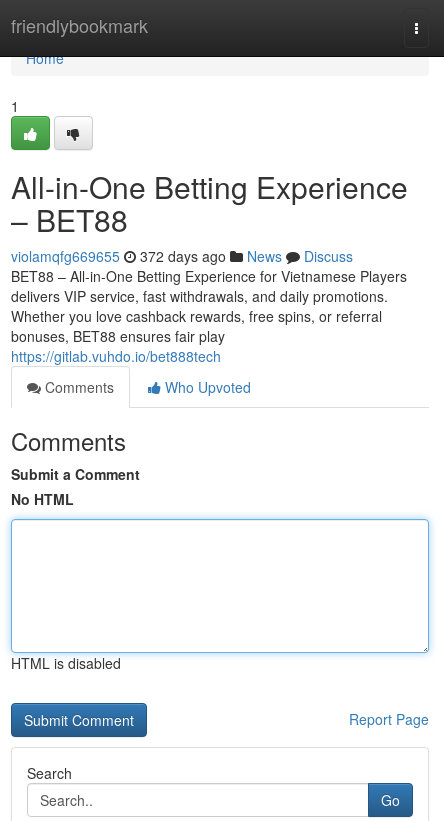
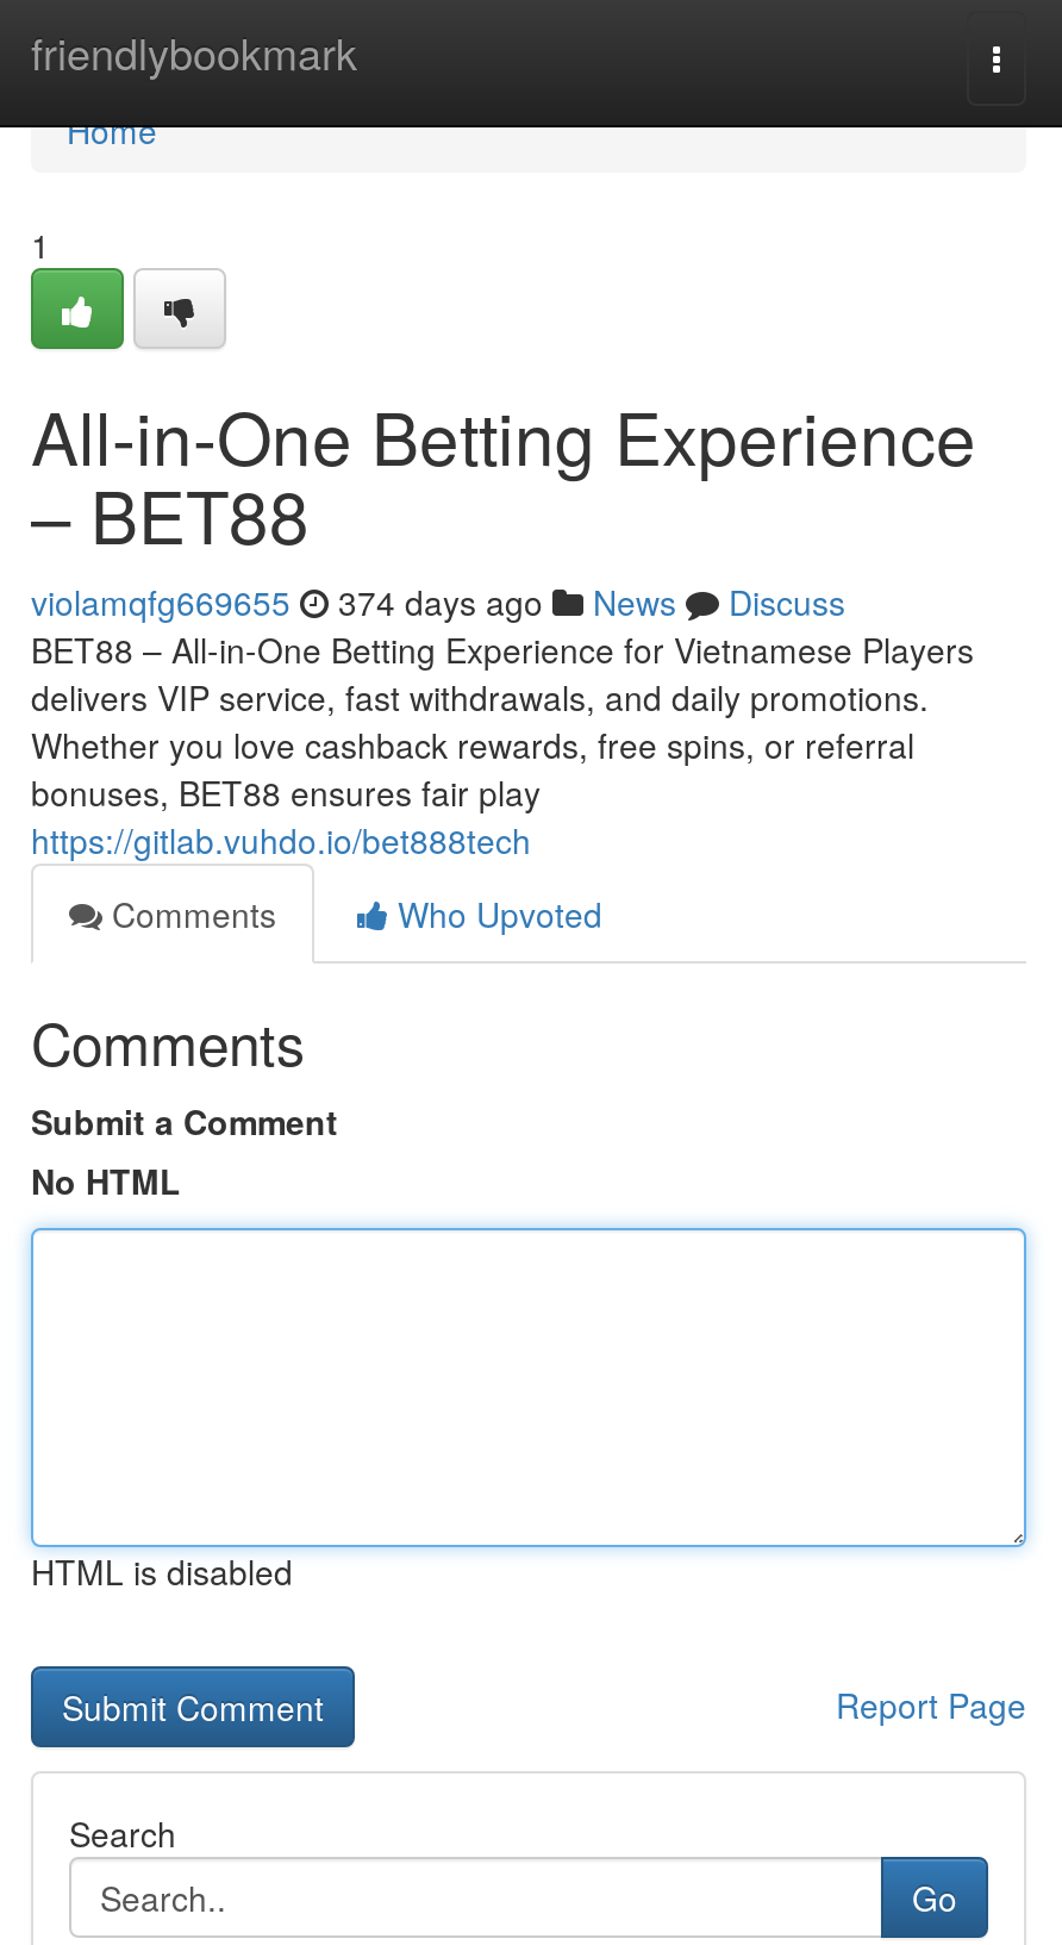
- violamqfg669655 372 days ago News Discuss
+ violamqfg669655 374 days ago News Discuss
